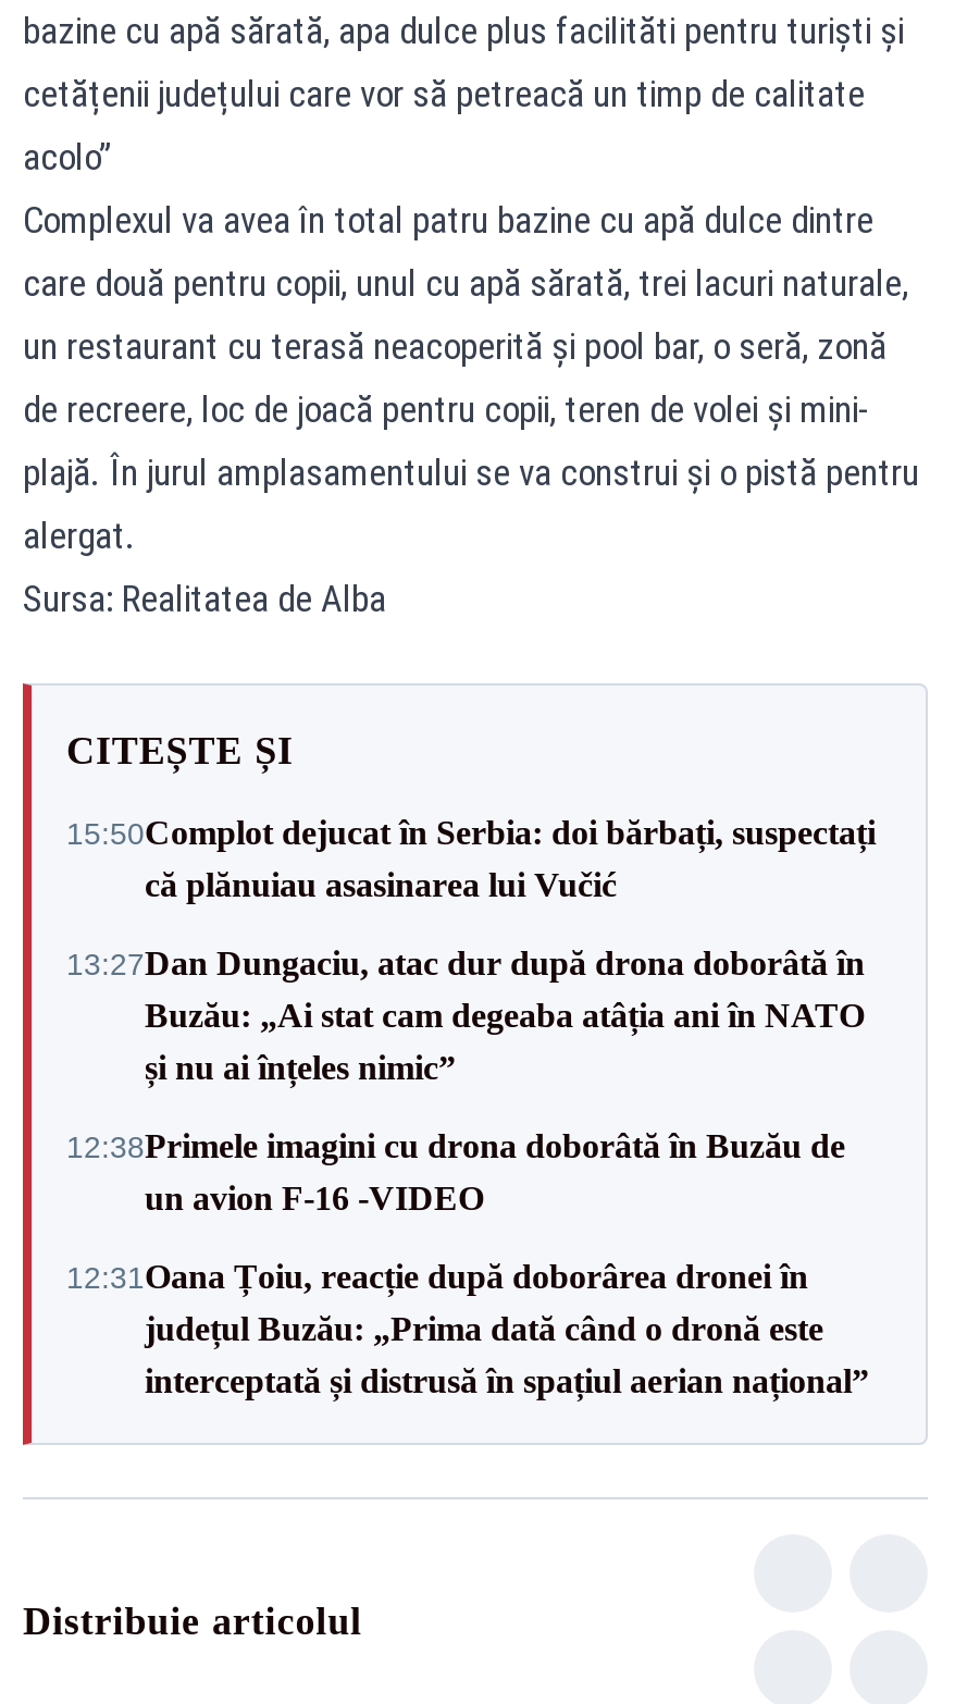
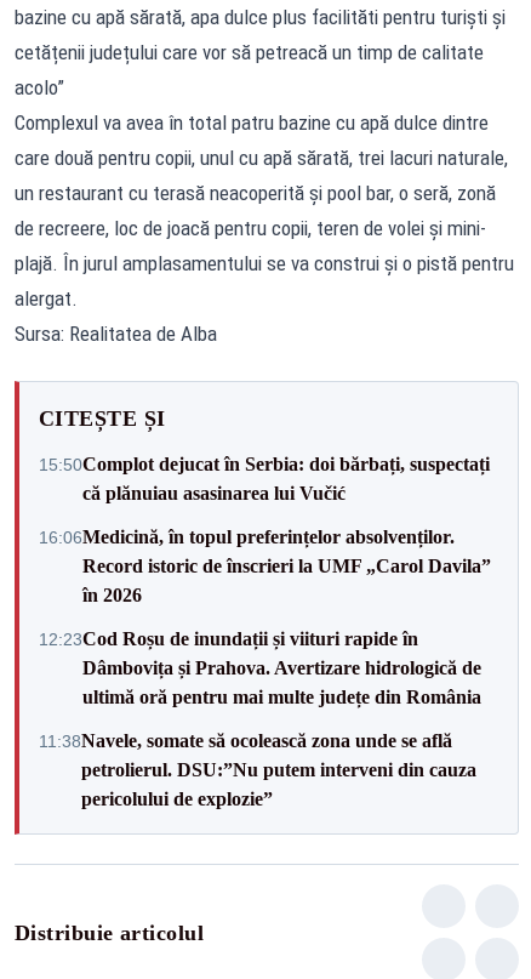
- 13:27Dan Dungaciu, atac dur după drona doborâtă în
- Buzău: „Ai stat cam degeaba atâția ani în NATO
- și nu ai înțeles nimic”
+ 16:06Medicină, în topul preferințelor absolvenților.
+ Record istoric de înscrieri la UMF „Carol Davila”
+ în 2026

- 12:38Primele imagini cu drona doborâtă în Buzău de
- un avion F-16 -VIDEO
+ 12:23Cod Roșu de inundații și viituri rapide în
+ Dâmbovița și Prahova. Avertizare hidrologică de
+ ultimă oră pentru mai multe județe din România

- 12:31Oana Țoiu, reacție după doborârea dronei în
- județul Buzău: „Prima dată când o dronă este
- interceptată și distrusă în spațiul aerian național”
+ 11:38Navele, somate să ocolească zona unde se află
+ petrolierul. DSU:”Nu putem interveni din cauza
+ pericolului de explozie”
